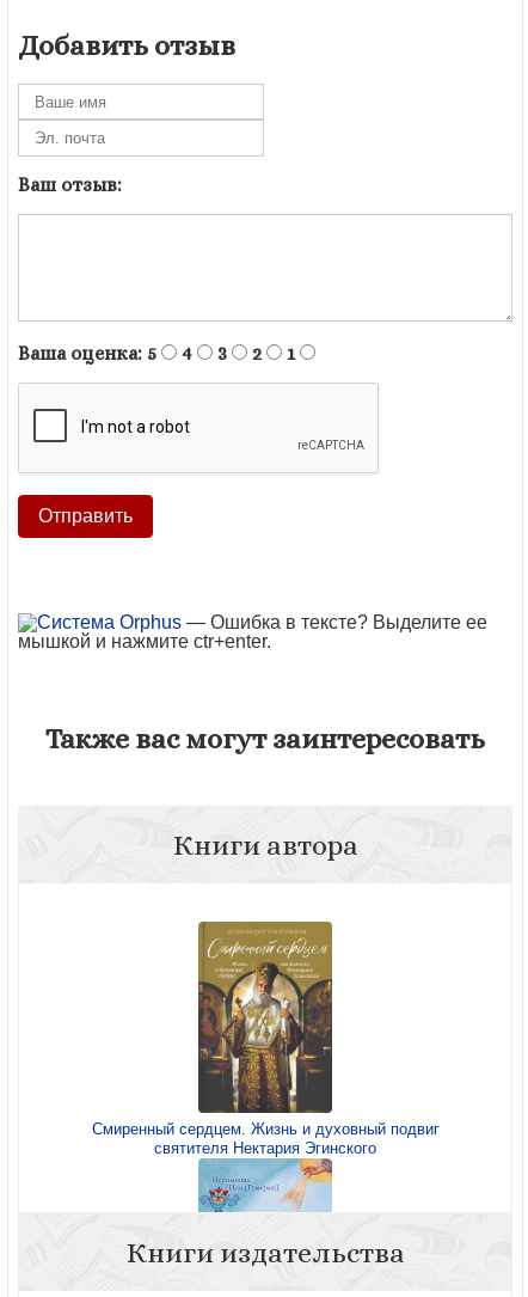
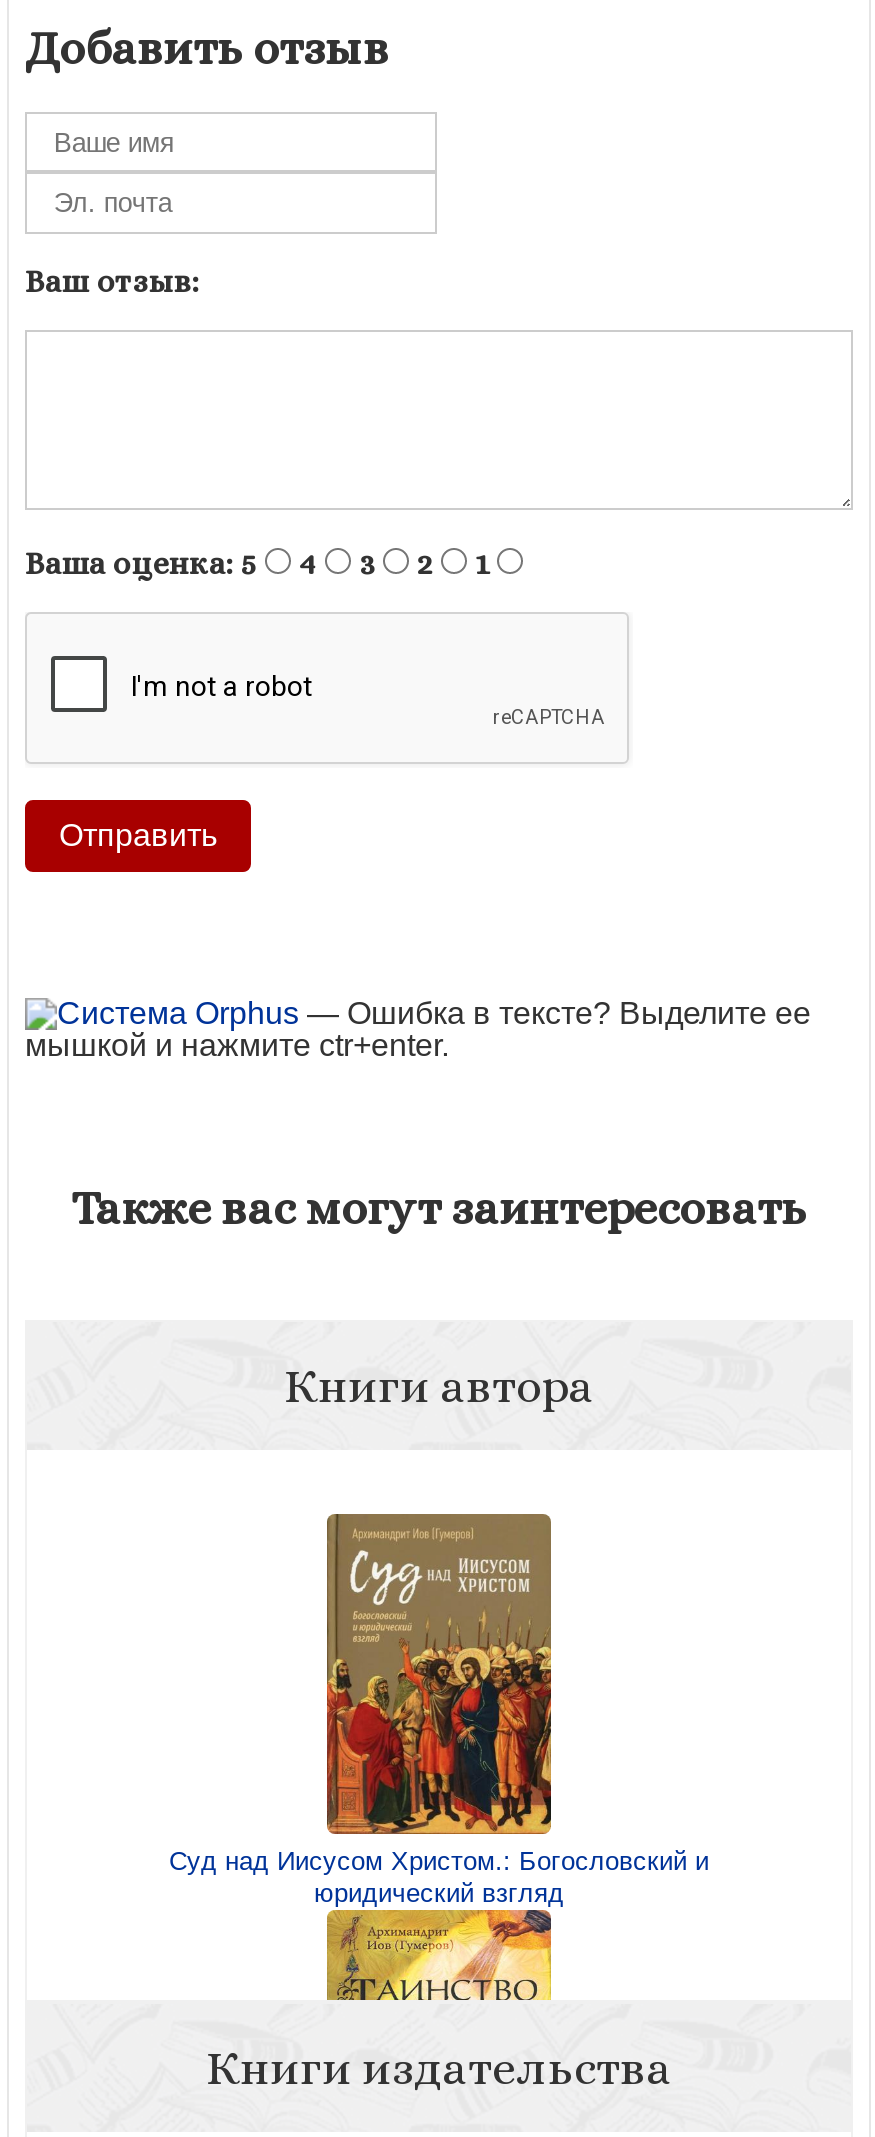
- [image]
- Смиренный сердцем. Жизнь и духовный подвиг
- святителя Нектария Эгинского
+ [image]
+ Суд над Иисусом Христом.: Богословский и
+ юридический взгляд

- [image]
+ [image]
